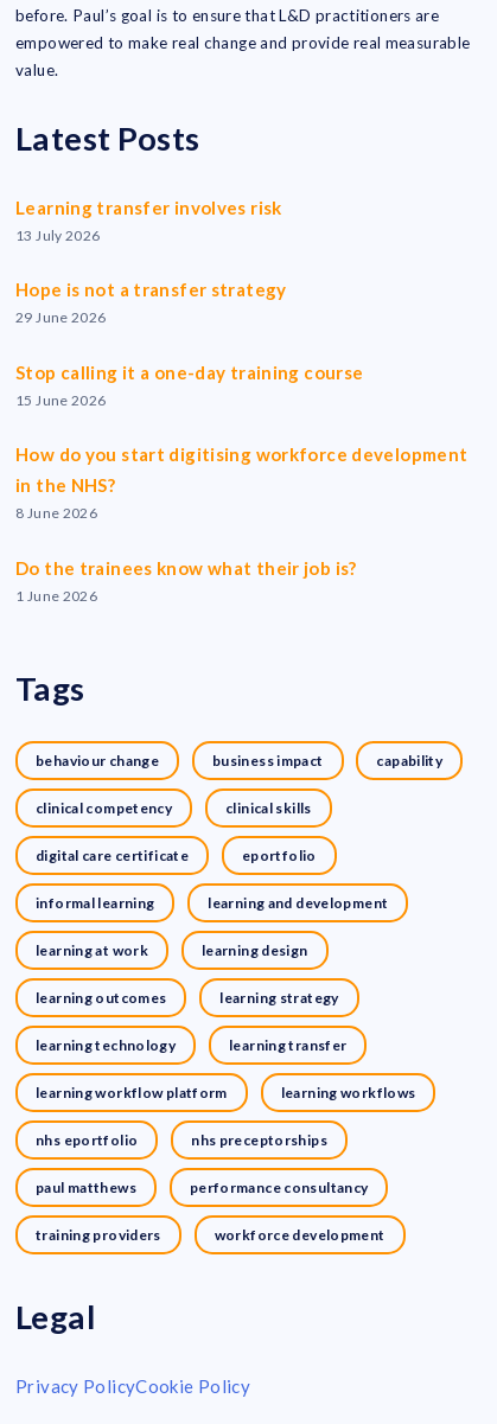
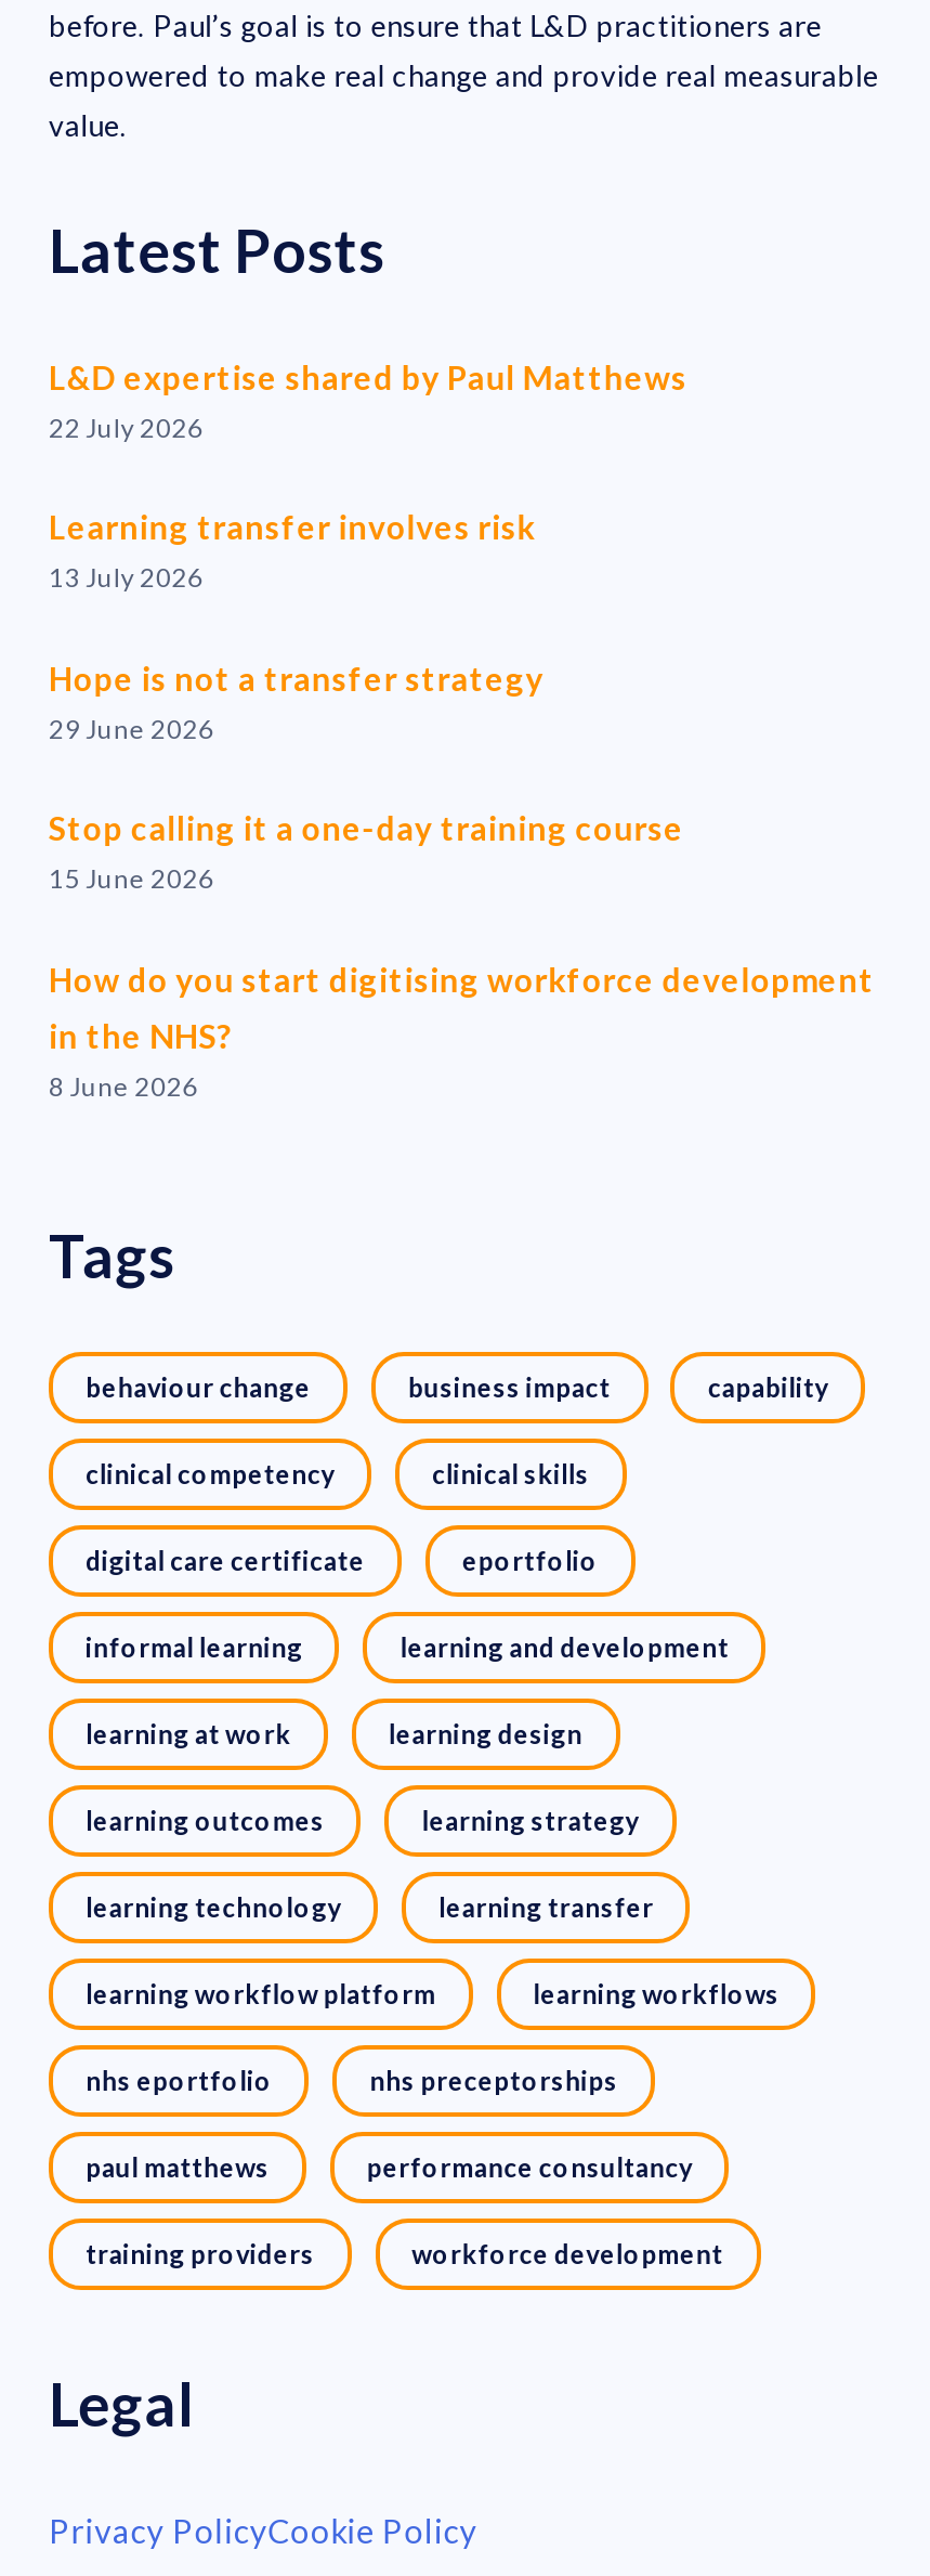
+ L&D expertise shared by Paul Matthews
+ 22 July 2026

moved down: Learning transfer involves risk | 13 July 2026 | Hope is not a transfer strategy | ... | in the NHS? | 8 June 2026

- Do the trainees know what their job is?
- 1 June 2026
